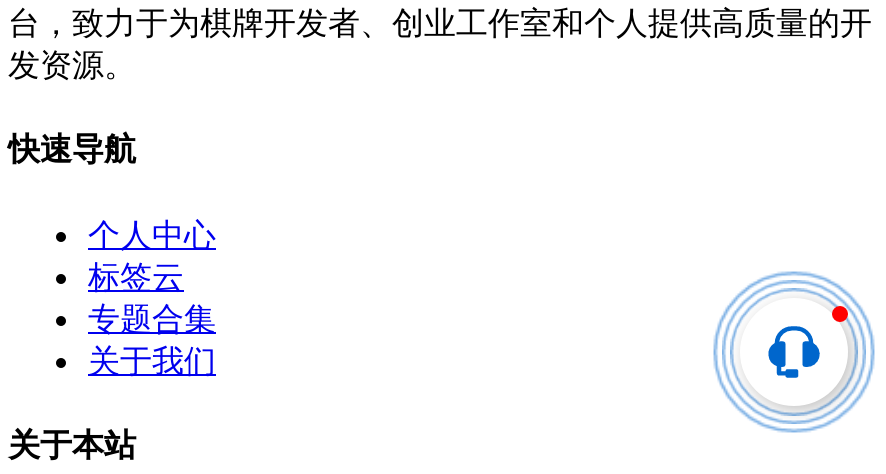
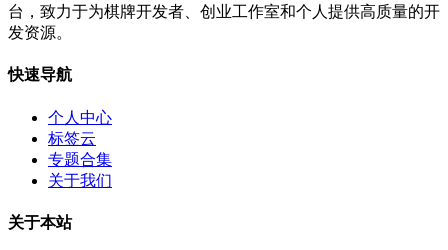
- [image]
